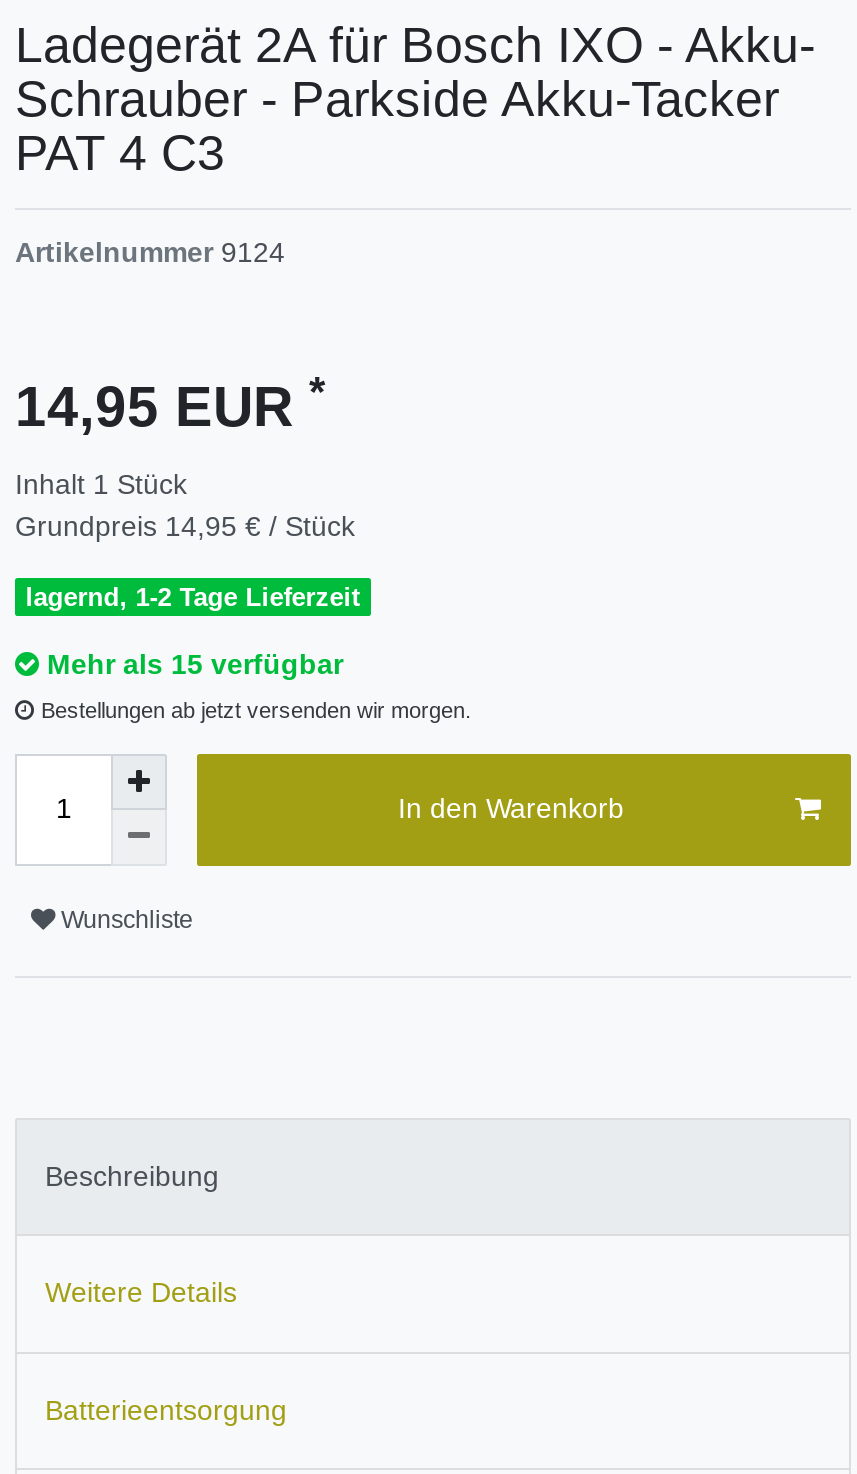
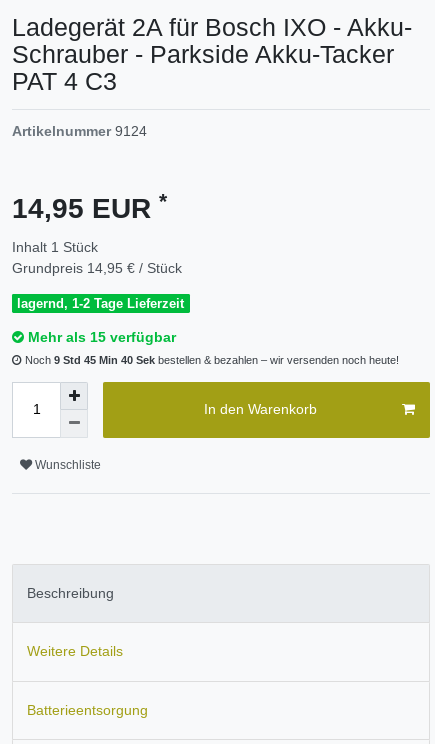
- Bestellungen ab jetzt versenden wir morgen.
+ Noch 9 Std 45 Min 40 Sek bestellen & bezahlen – wir versenden noch heute!
